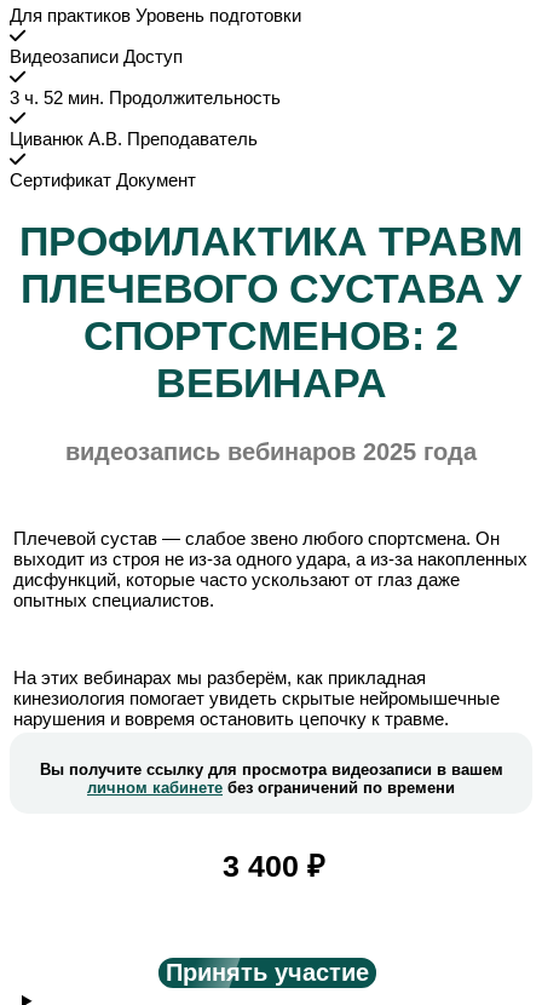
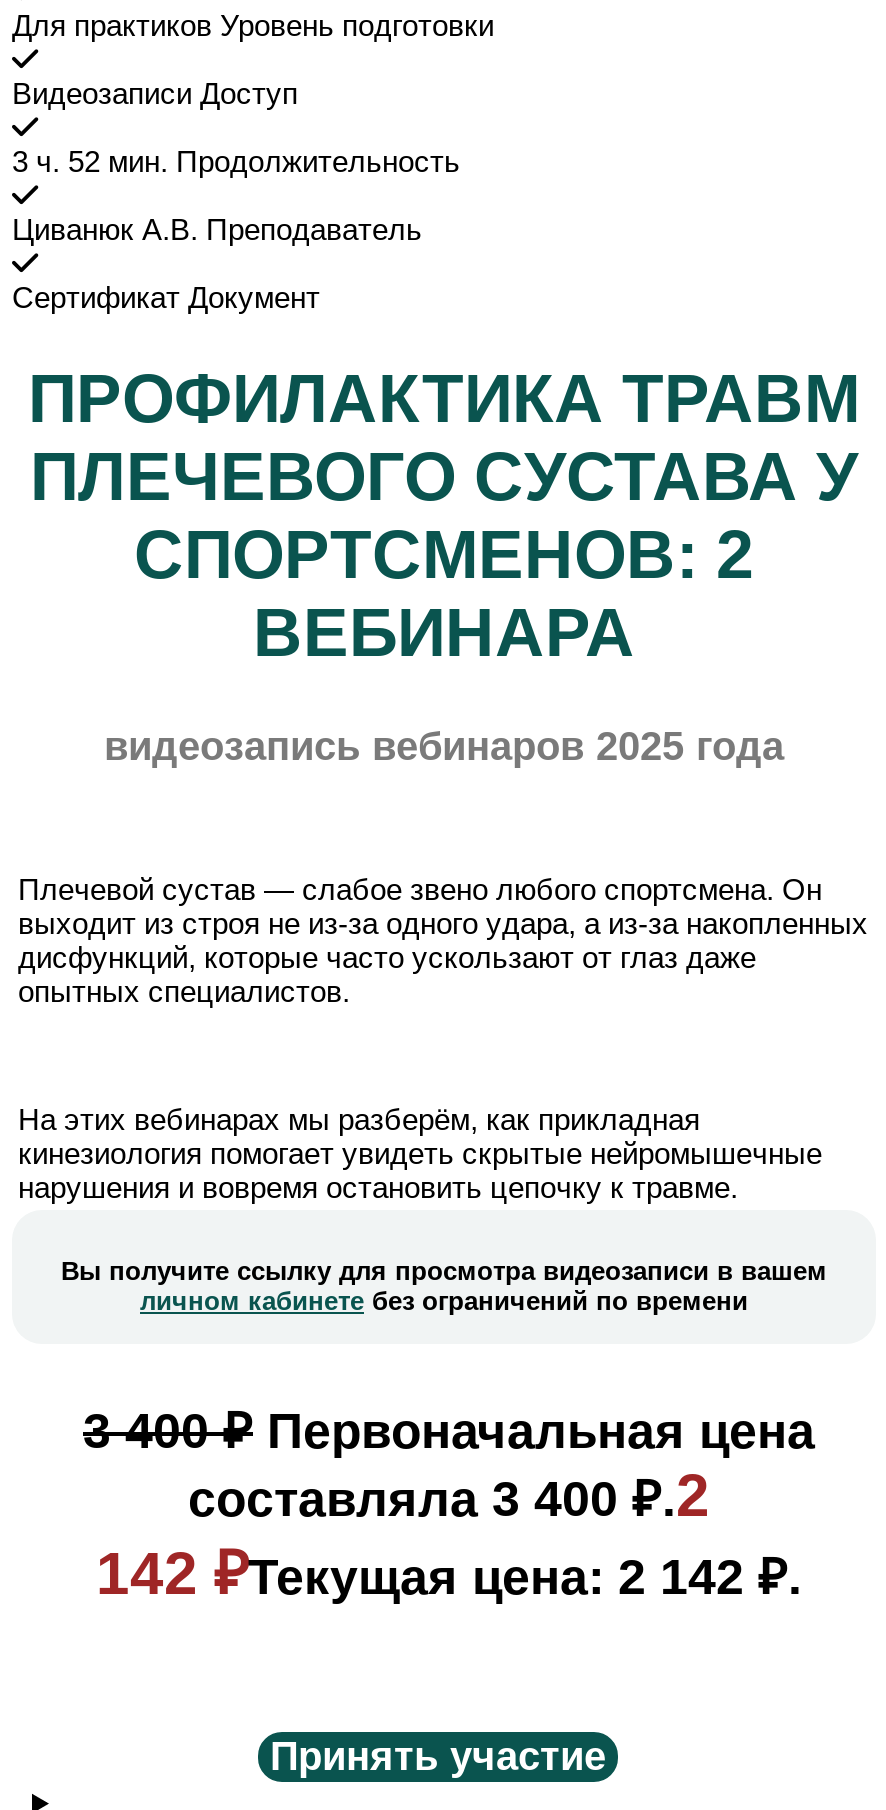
- 3 400 ₽
+ 3 400₽ Первоначальная цена
+ составляла 3 400 ₽.2
+ 142 ₽Текущая цена: 2 142 ₽.
